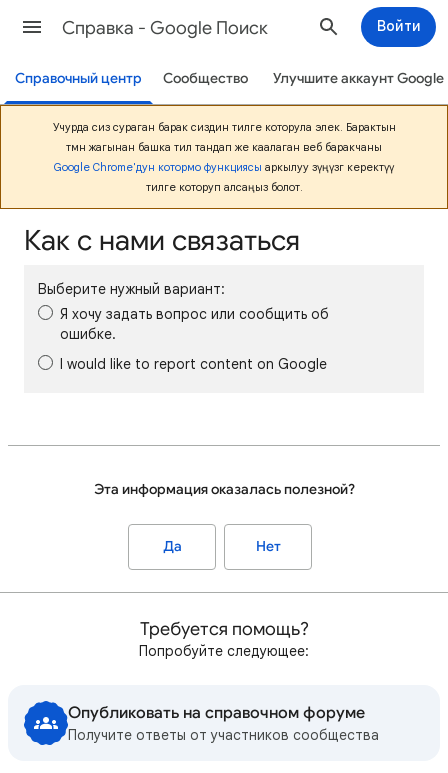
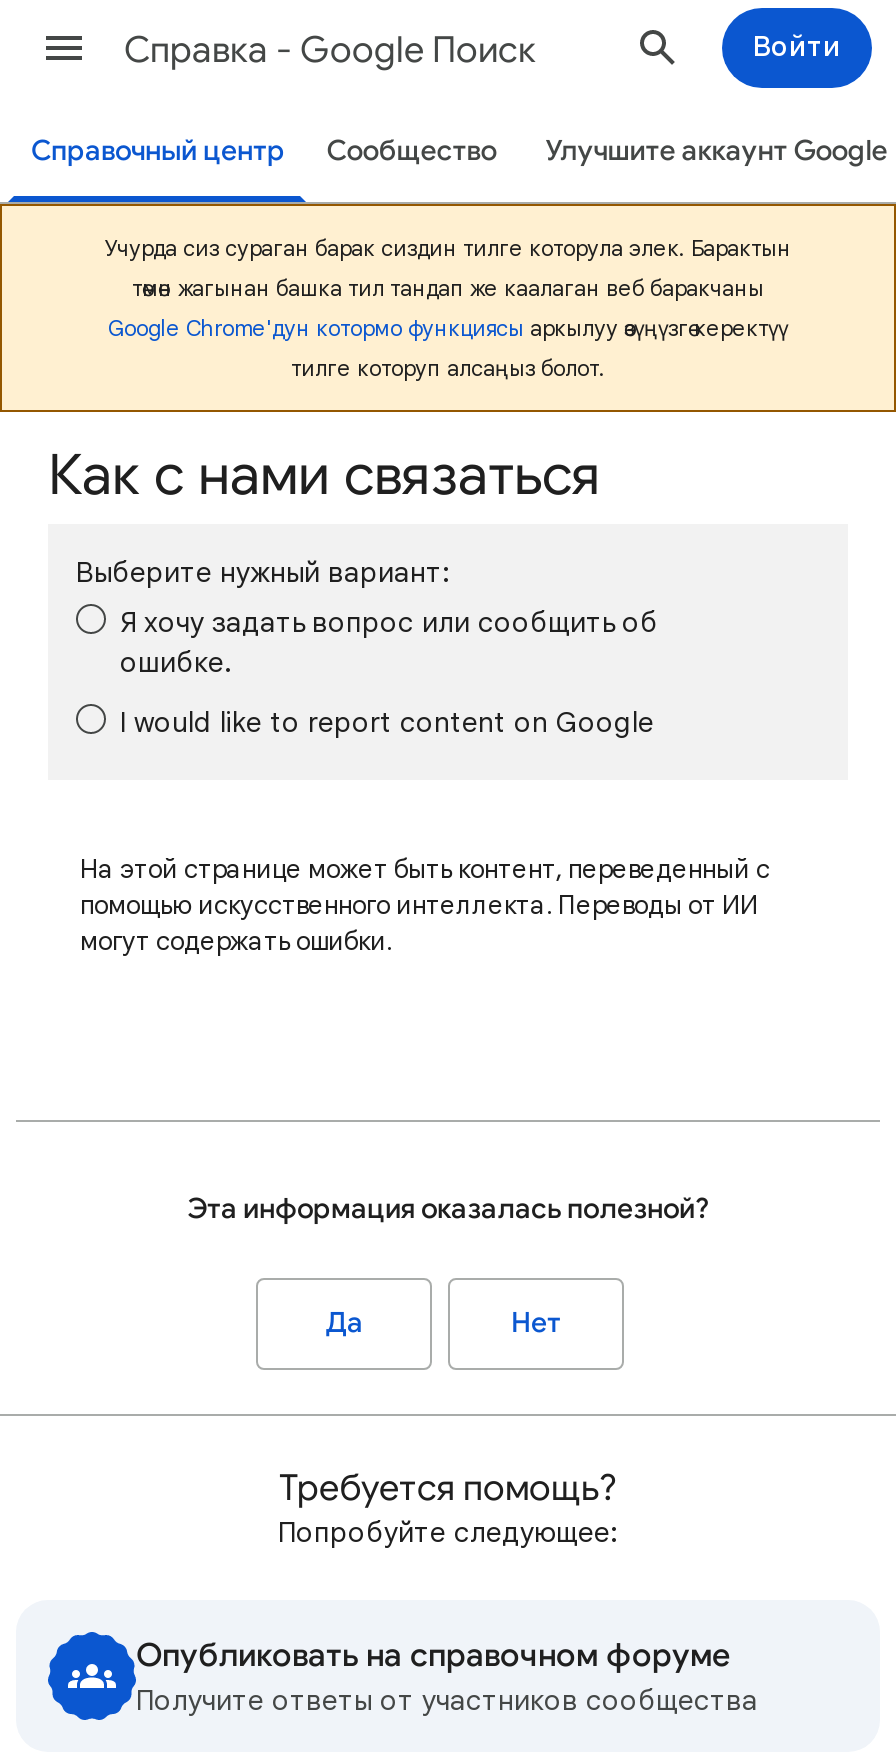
+ На этой странице может быть контент, переведенный с
+ помощью искусственного интеллекта. Переводы от ИИ
+ могут содержать ошибки.
